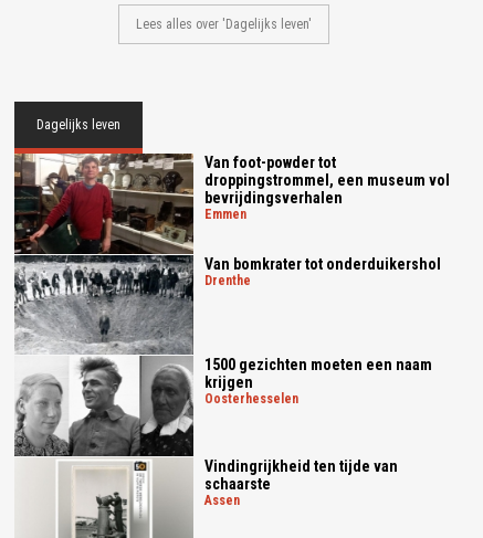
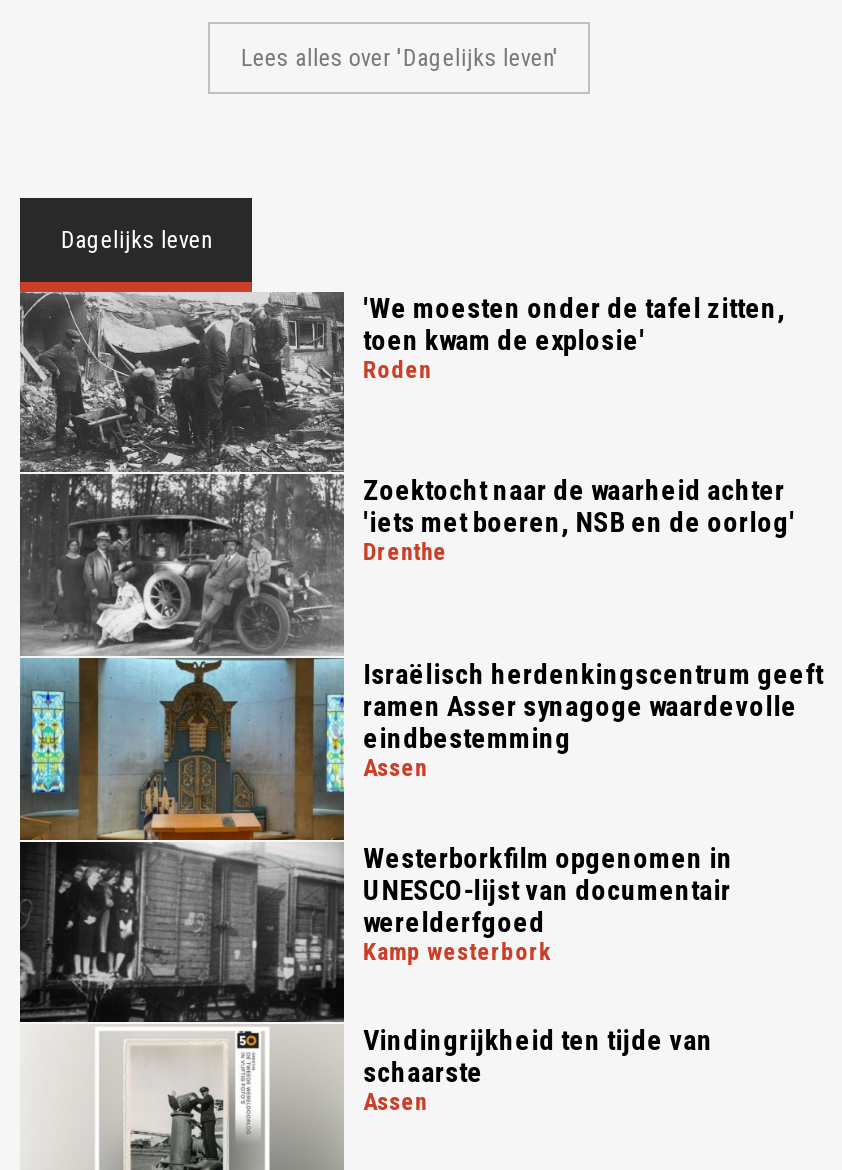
- [image]
- Van foot-powder tot
- droppingstrommel, een museum vol
- bevrijdingsverhalen
- emmen
+ [image]
+ 'We moesten onder de tafel zitten,
+ toen kwam de explosie'
+ roden

- Van bomkrater tot onderduikershol
+ Zoektocht naar de waarheid achter
+ 'iets met boeren, NSB en de oorlog'

- 1500 gezichten moeten een naam
- krijgen
- oosterhesselen
+ Israëlisch herdenkingscentrum geeft
+ ramen Asser synagoge waardevolle
+ eindbestemming
+ assen
+ Westerborkfilm opgenomen in
+ UNESCO-lijst van documentair
+ werelderfgoed
+ kamp westerbork
